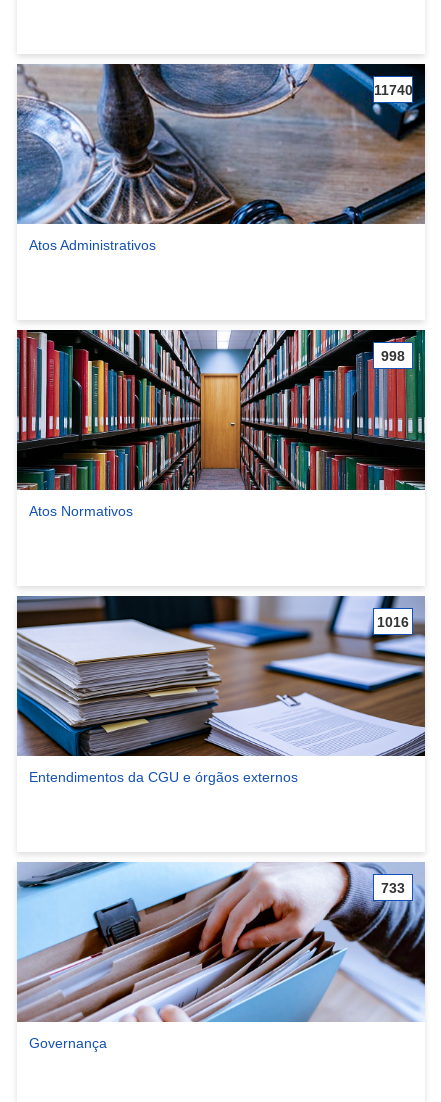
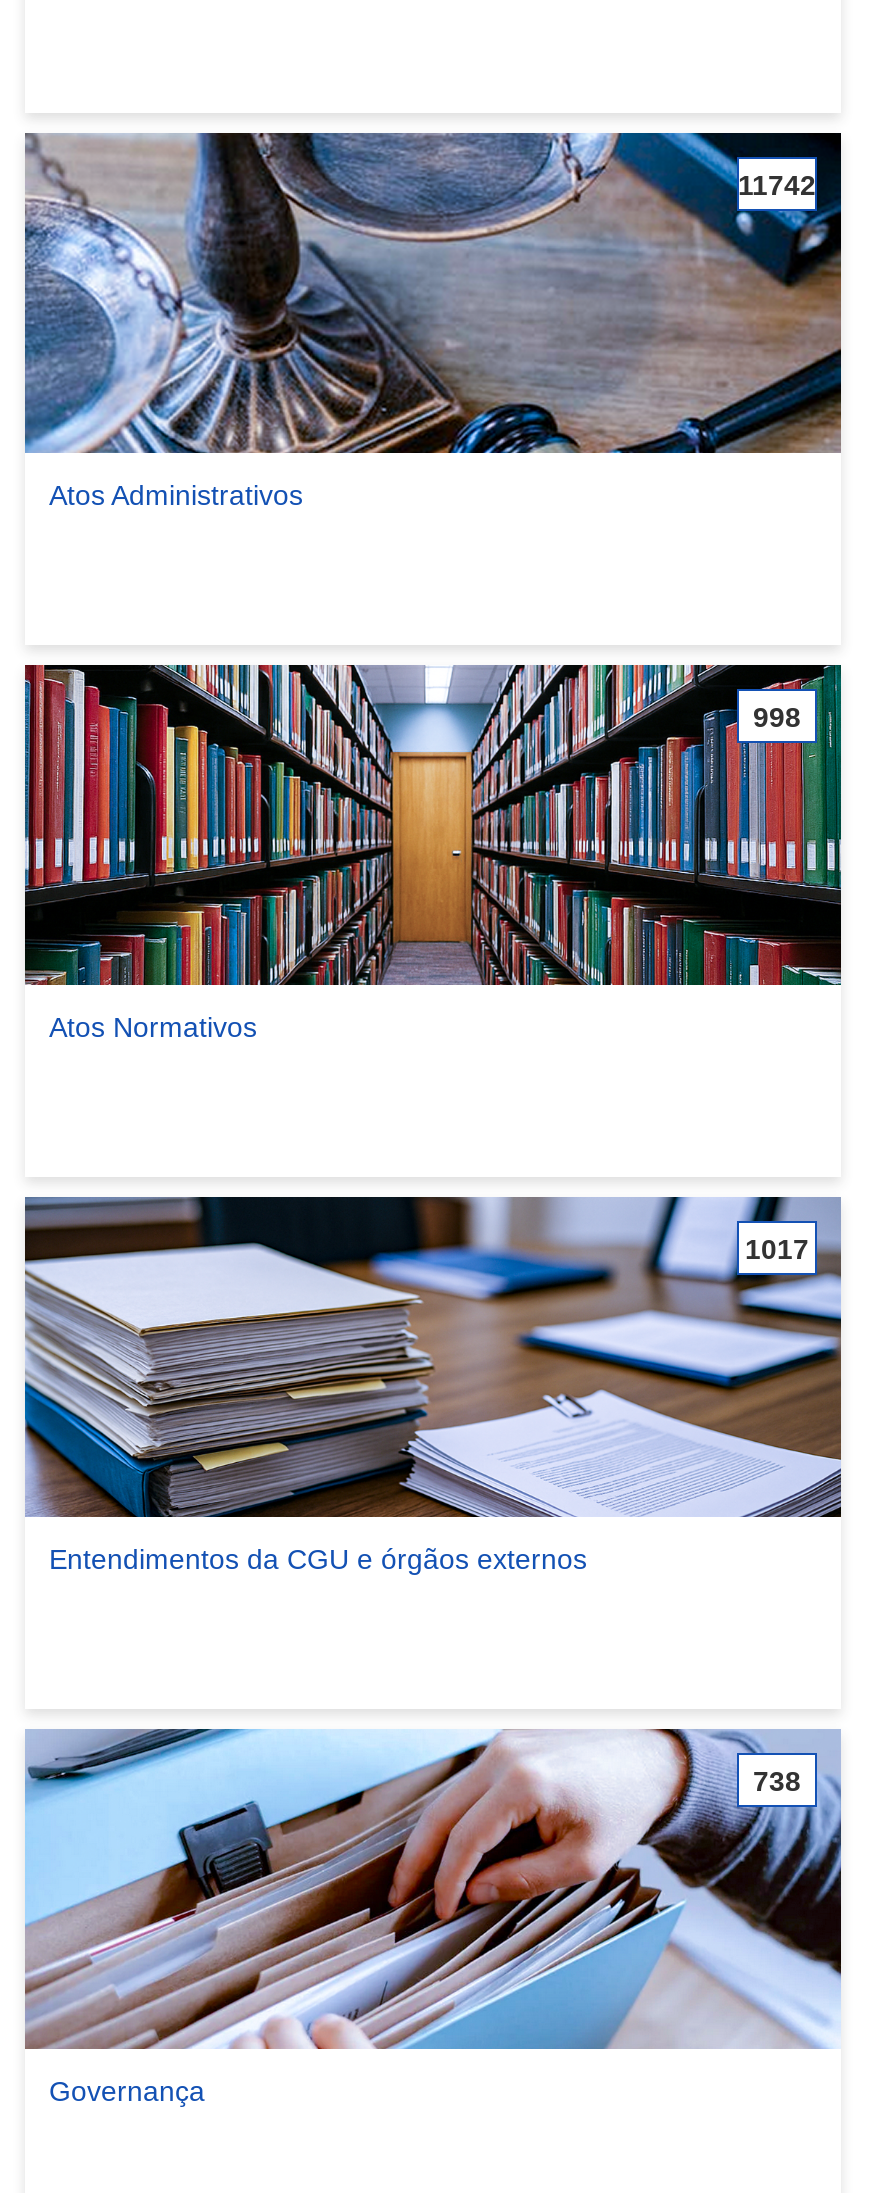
- 11740
+ 11742

- 1016
+ 1017

- 733
+ 738
